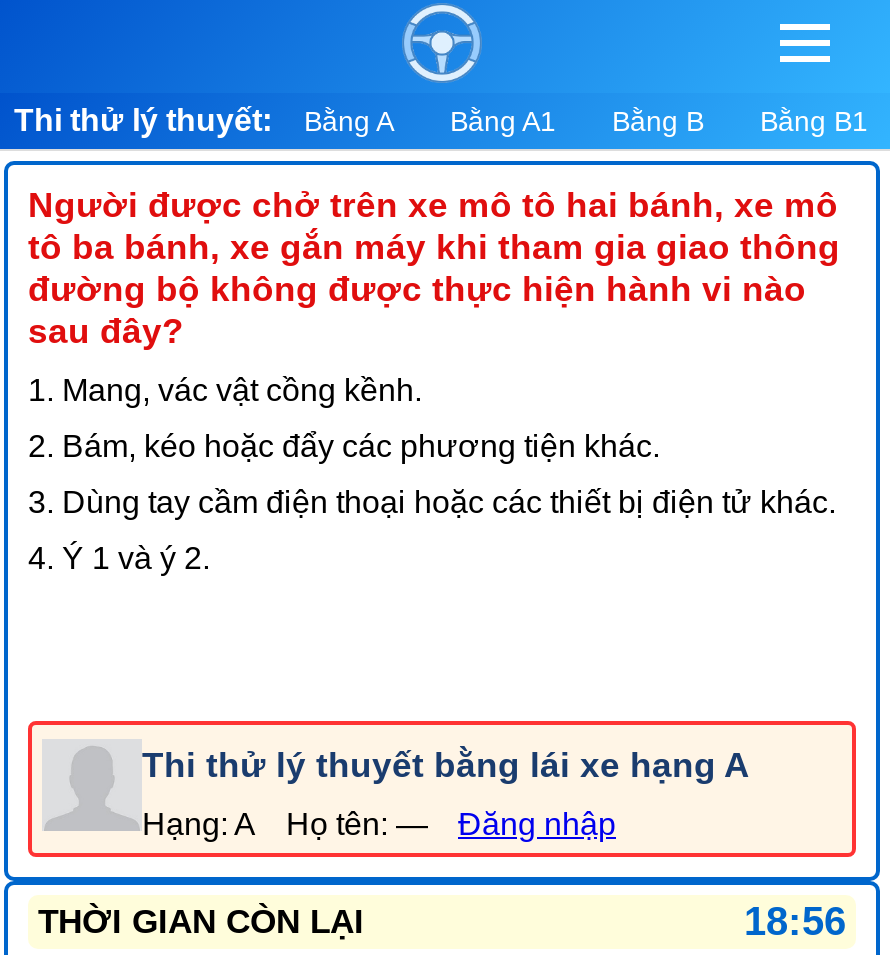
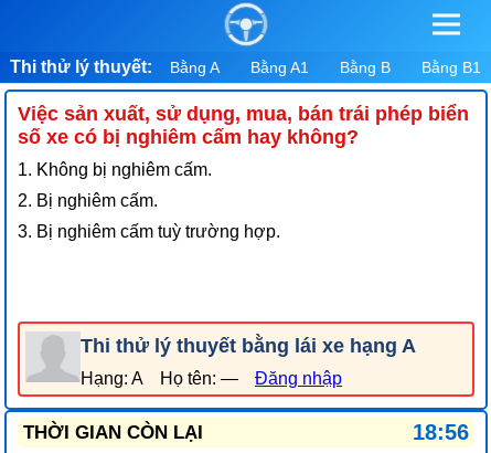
- Người được chở trên xe mô tô hai bánh, xe mô
- tô ba bánh, xe gắn máy khi tham gia giao thông
- đường bộ không được thực hiện hành vi nào
- sau đây?
- 1. Mang, vác vật cồng kềnh.
- 2. Bám, kéo hoặc đẩy các phương tiện khác.
- 3. Dùng tay cầm điện thoại hoặc các thiết bị điện tử khác.
- 4. Ý 1 và ý 2.
+ Việc sản xuất, sử dụng, mua, bán trái phép biển
+ số xe có bị nghiêm cấm hay không?
+ 1. Không bị nghiêm cấm.
+ 2. Bị nghiêm cấm.
+ 3. Bị nghiêm cấm tuỳ trường hợp.
